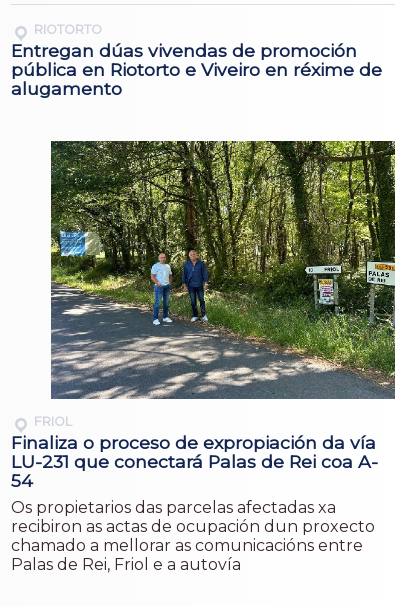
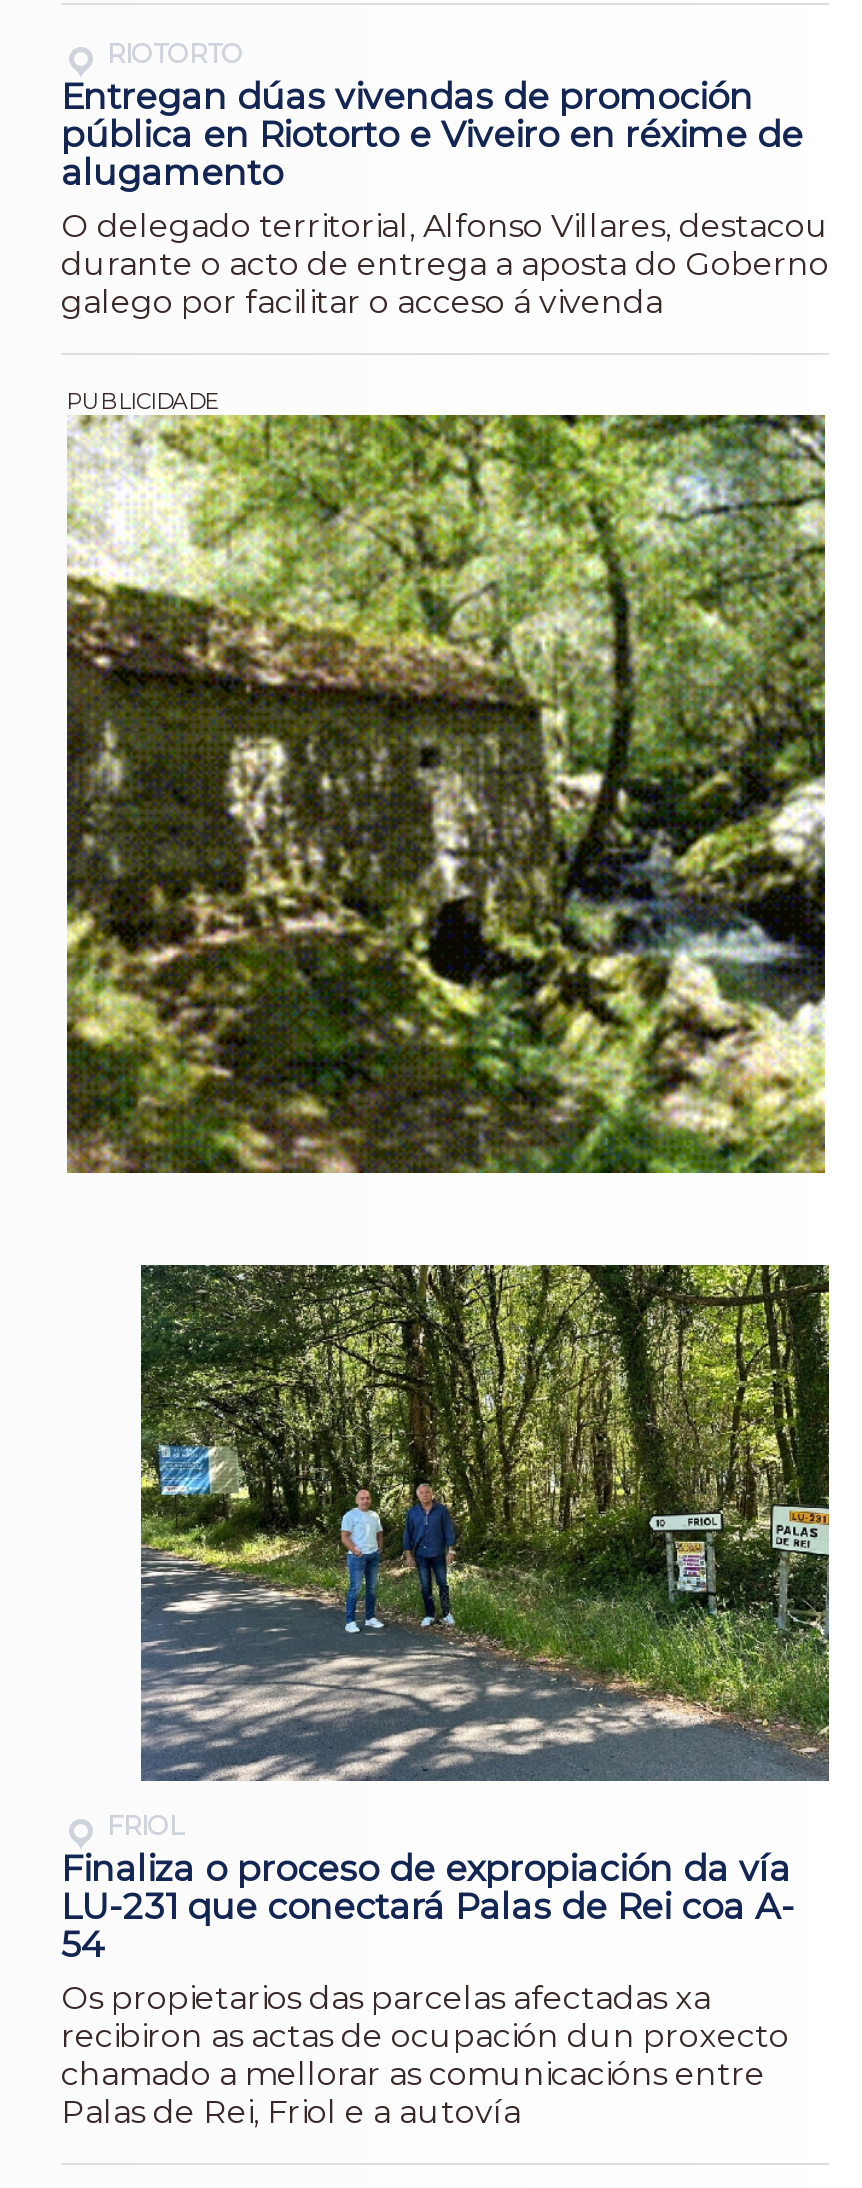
+ O delegado territorial, Alfonso Villares, destacou
+ durante o acto de entrega a aposta do Goberno
+ galego por facilitar o acceso á vivenda

+ [image]
